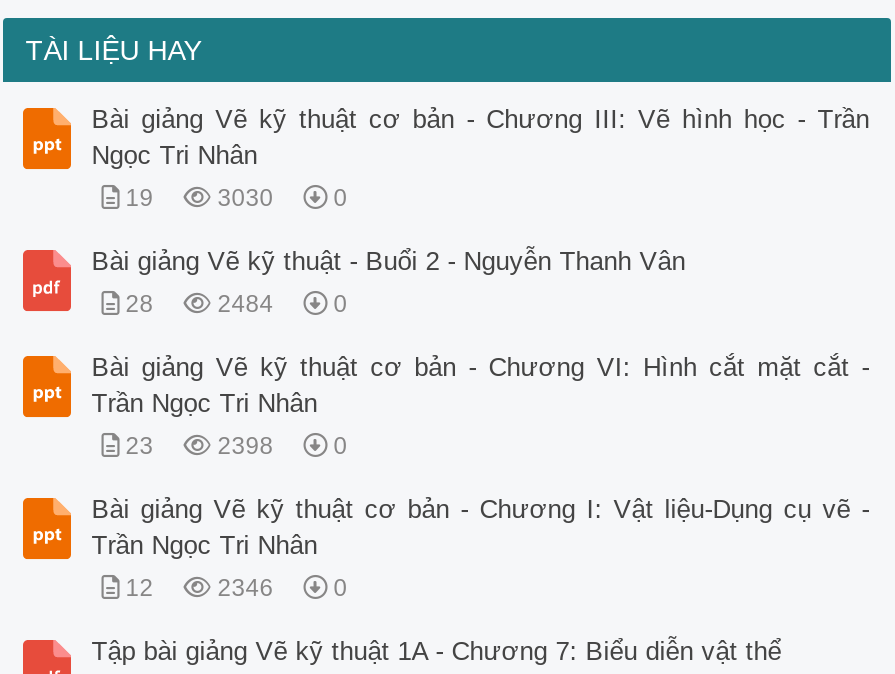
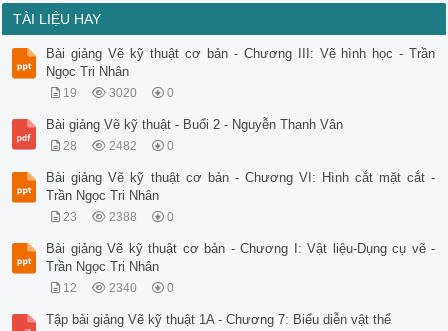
- 3030
+ 3020

- 2484
+ 2482

- 2398
+ 2388

- 2346
+ 2340
